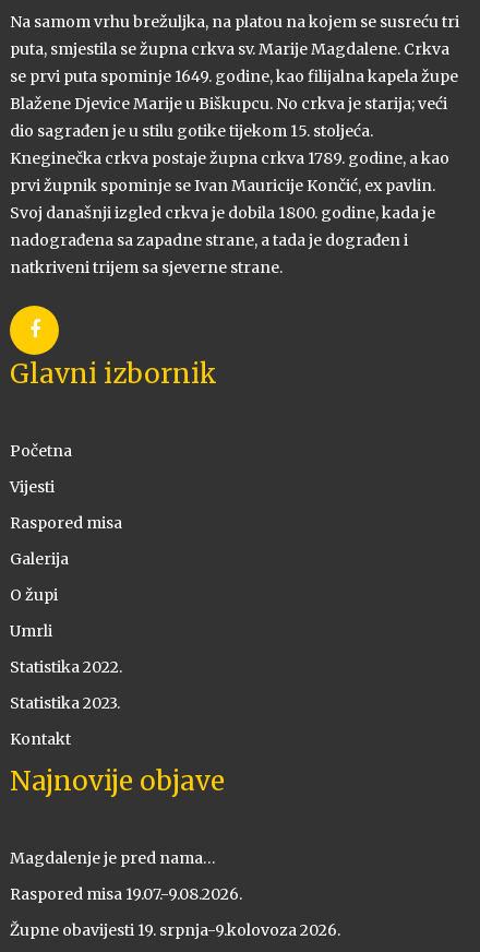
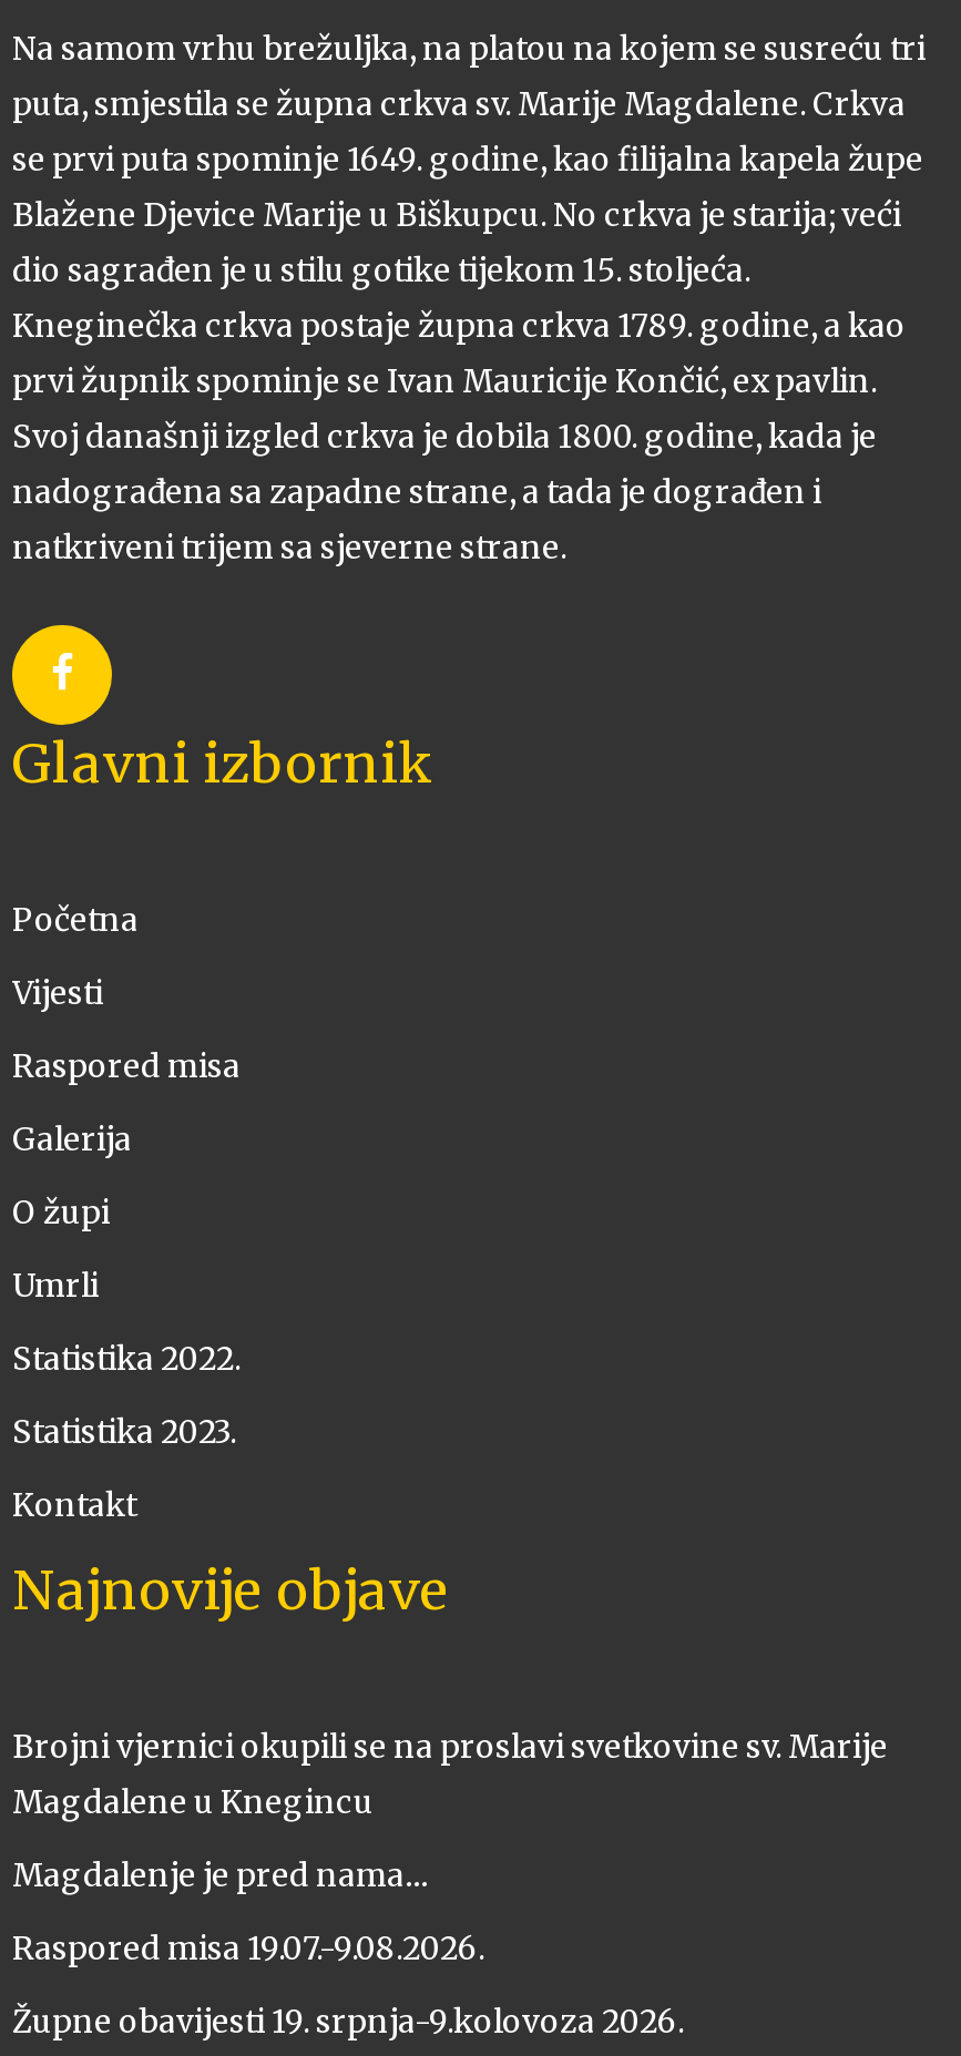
+ Brojni vjernici okupili se na proslavi svetkovine sv. Marije
+ Magdalene u Knegincu
